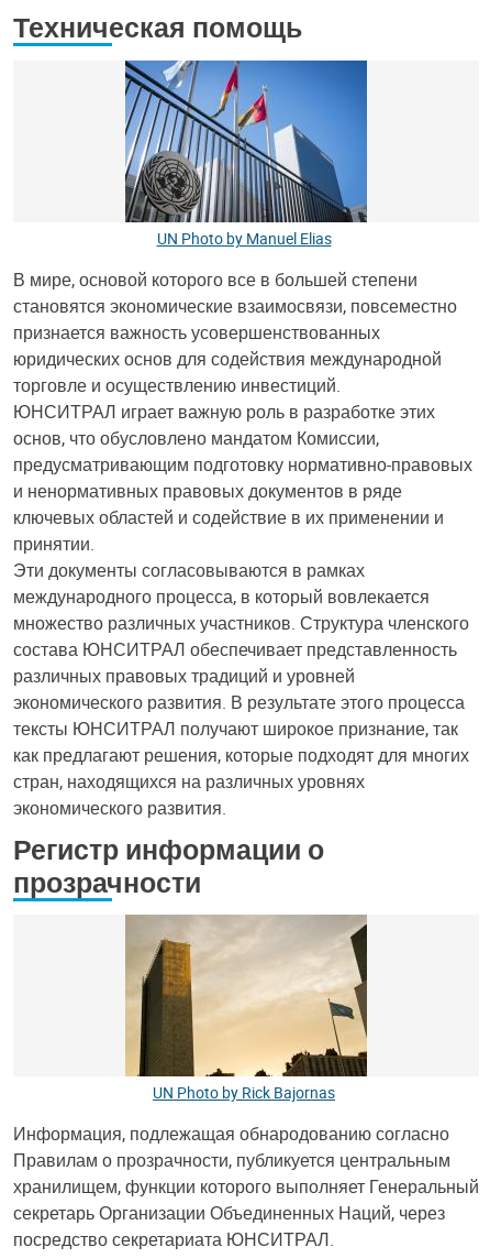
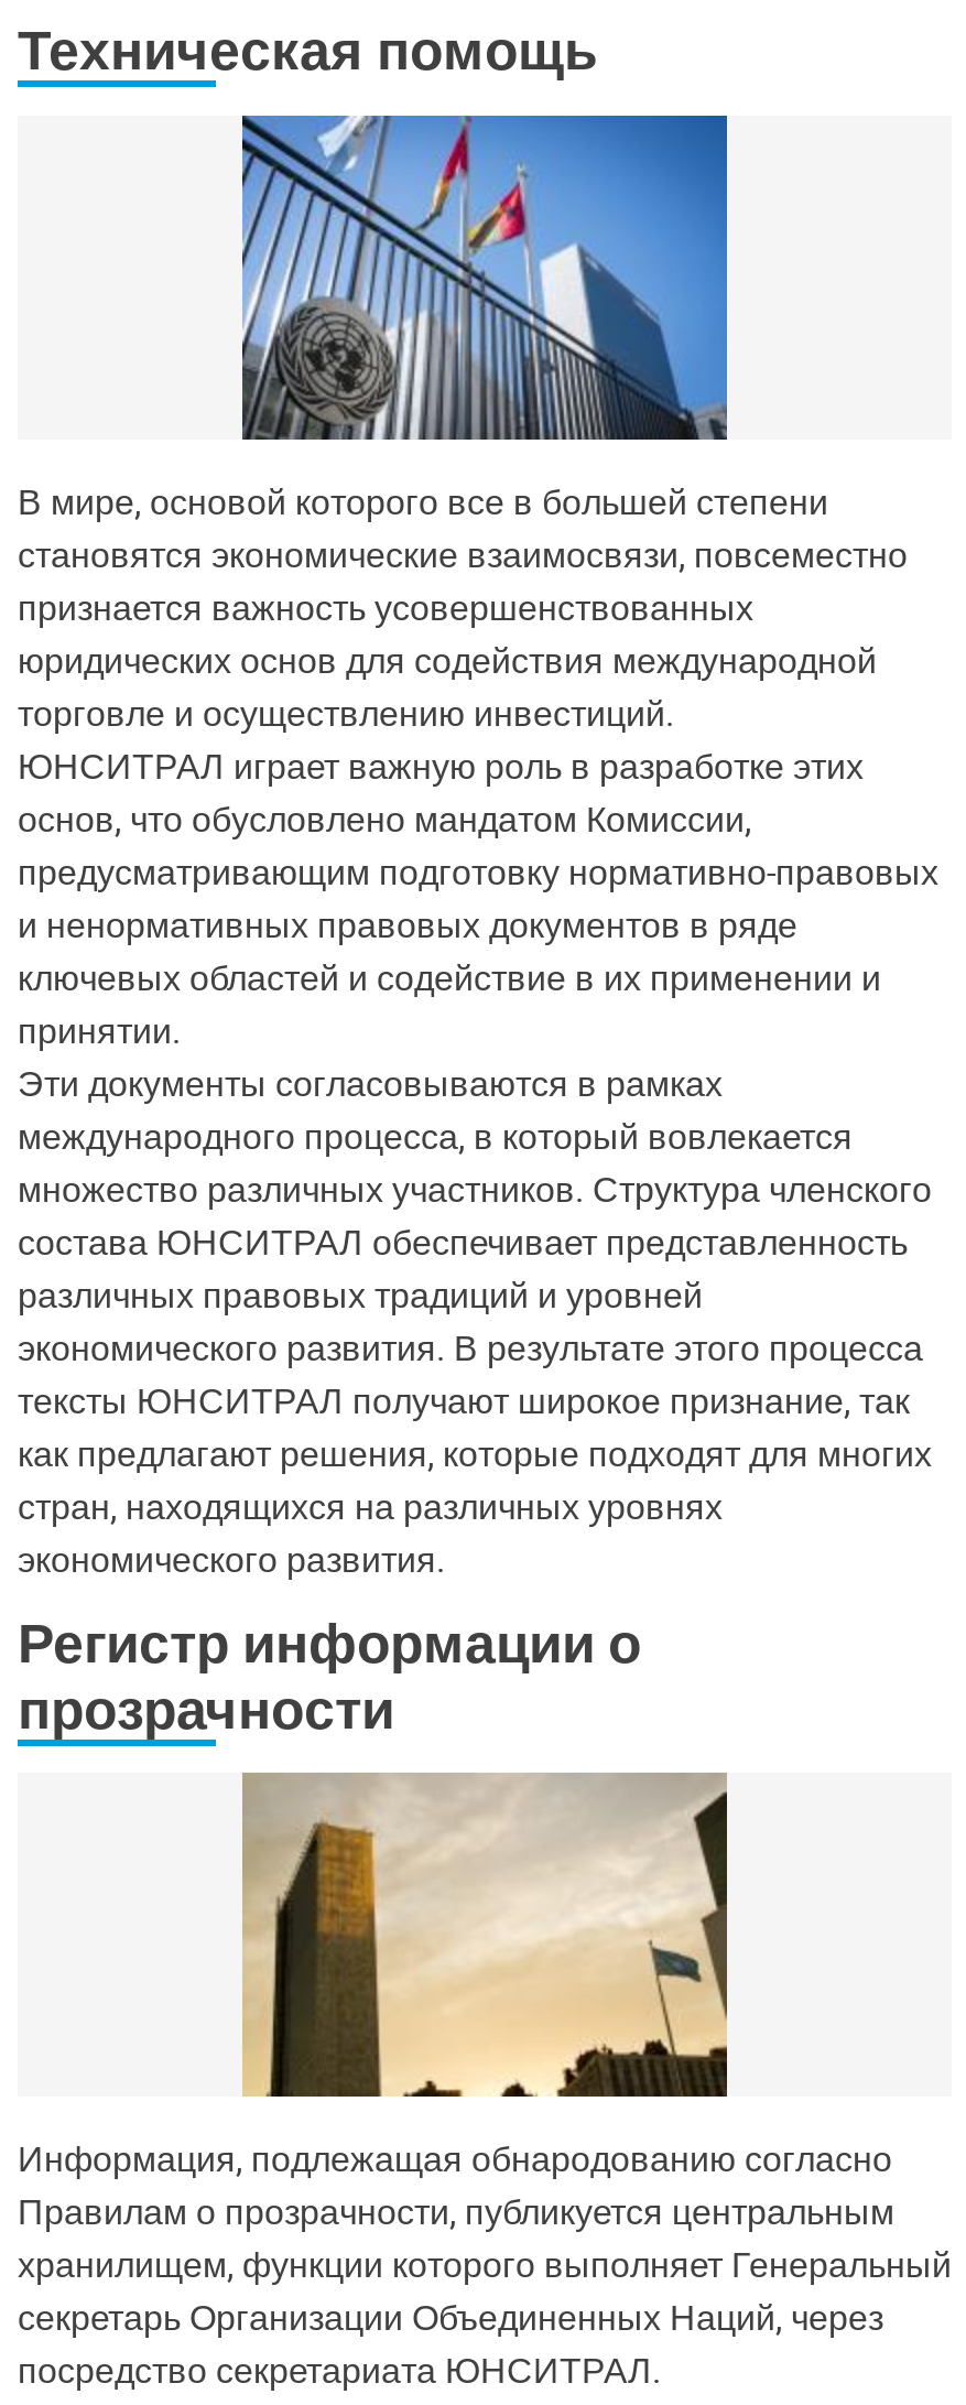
- UN Photo by Manuel Elias

- UN Photo by Rick Bajornas
